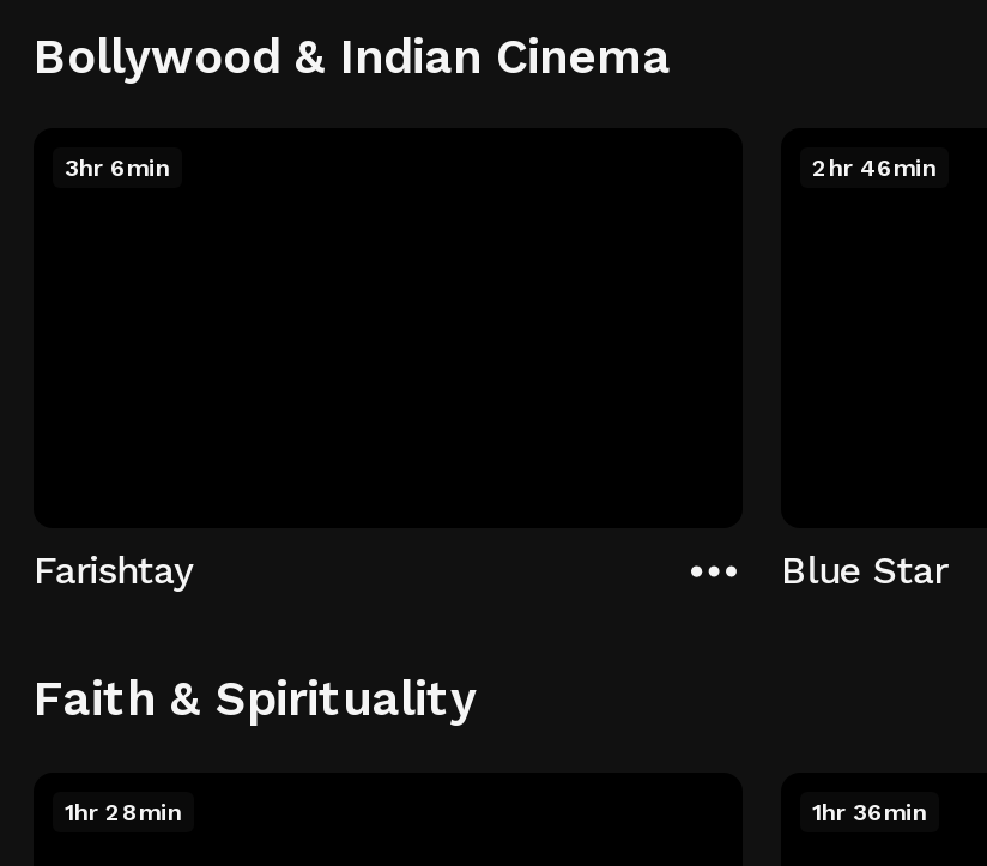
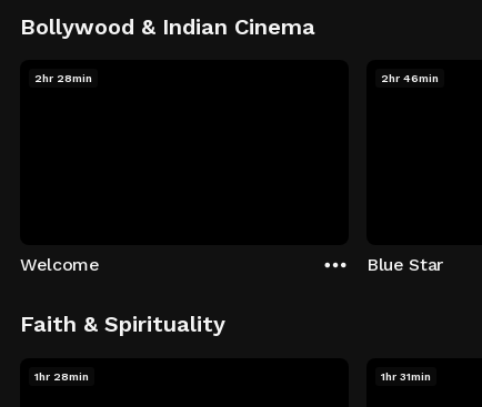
- 3hr 6min
+ 2hr 28min

- Farishtay
+ Welcome

- 1hr 36min
+ 1hr 31min
